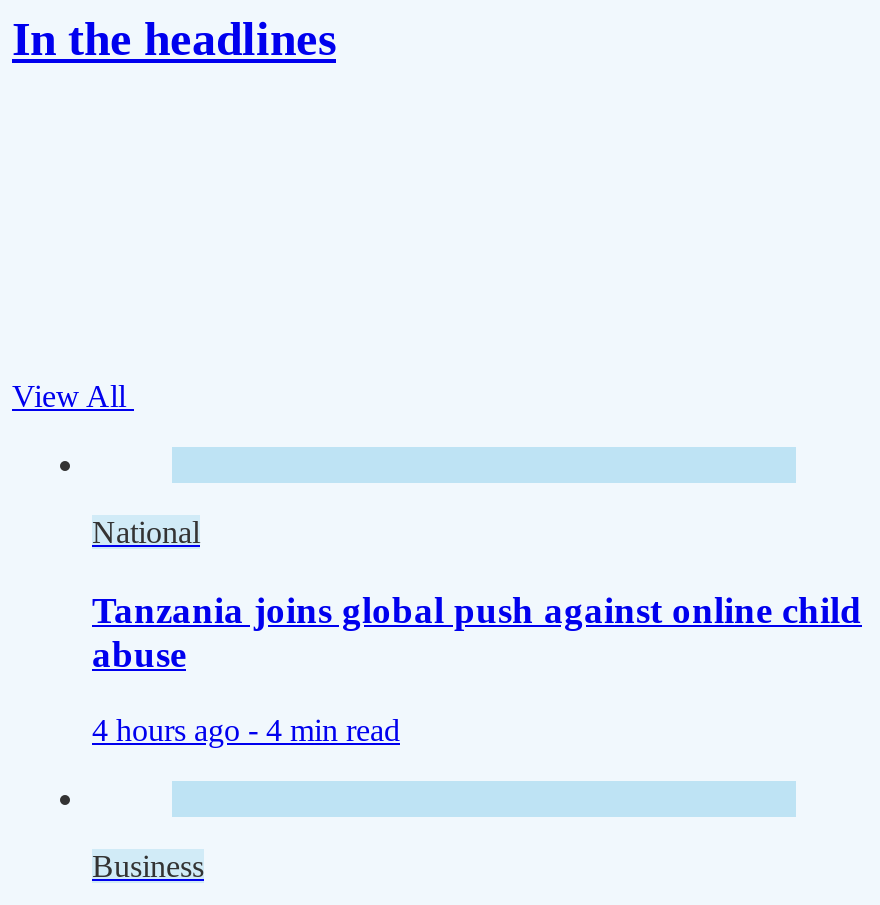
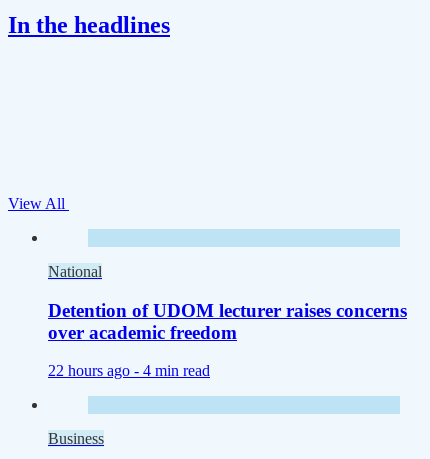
- Tanzania joins global push against online child
- abuse
+ Detention of UDOM lecturer raises concerns
+ over academic freedom

- 4 hours ago - 4 min read
+ 22 hours ago - 4 min read
